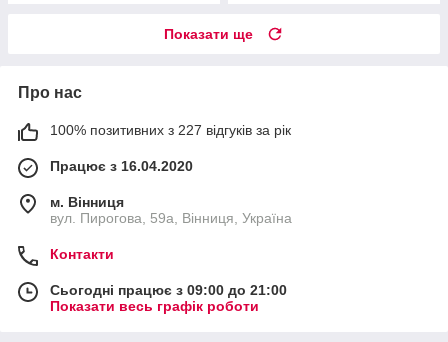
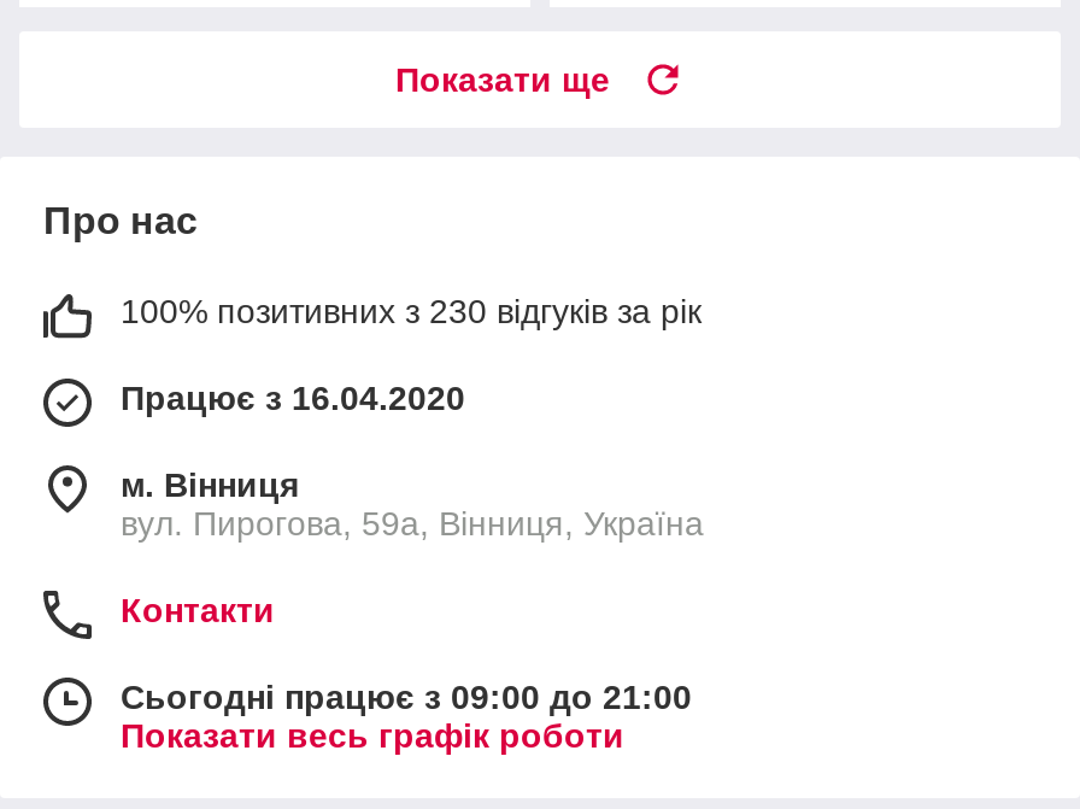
- 100% позитивних з 227 відгуків за рік
+ 100% позитивних з 230 відгуків за рік
